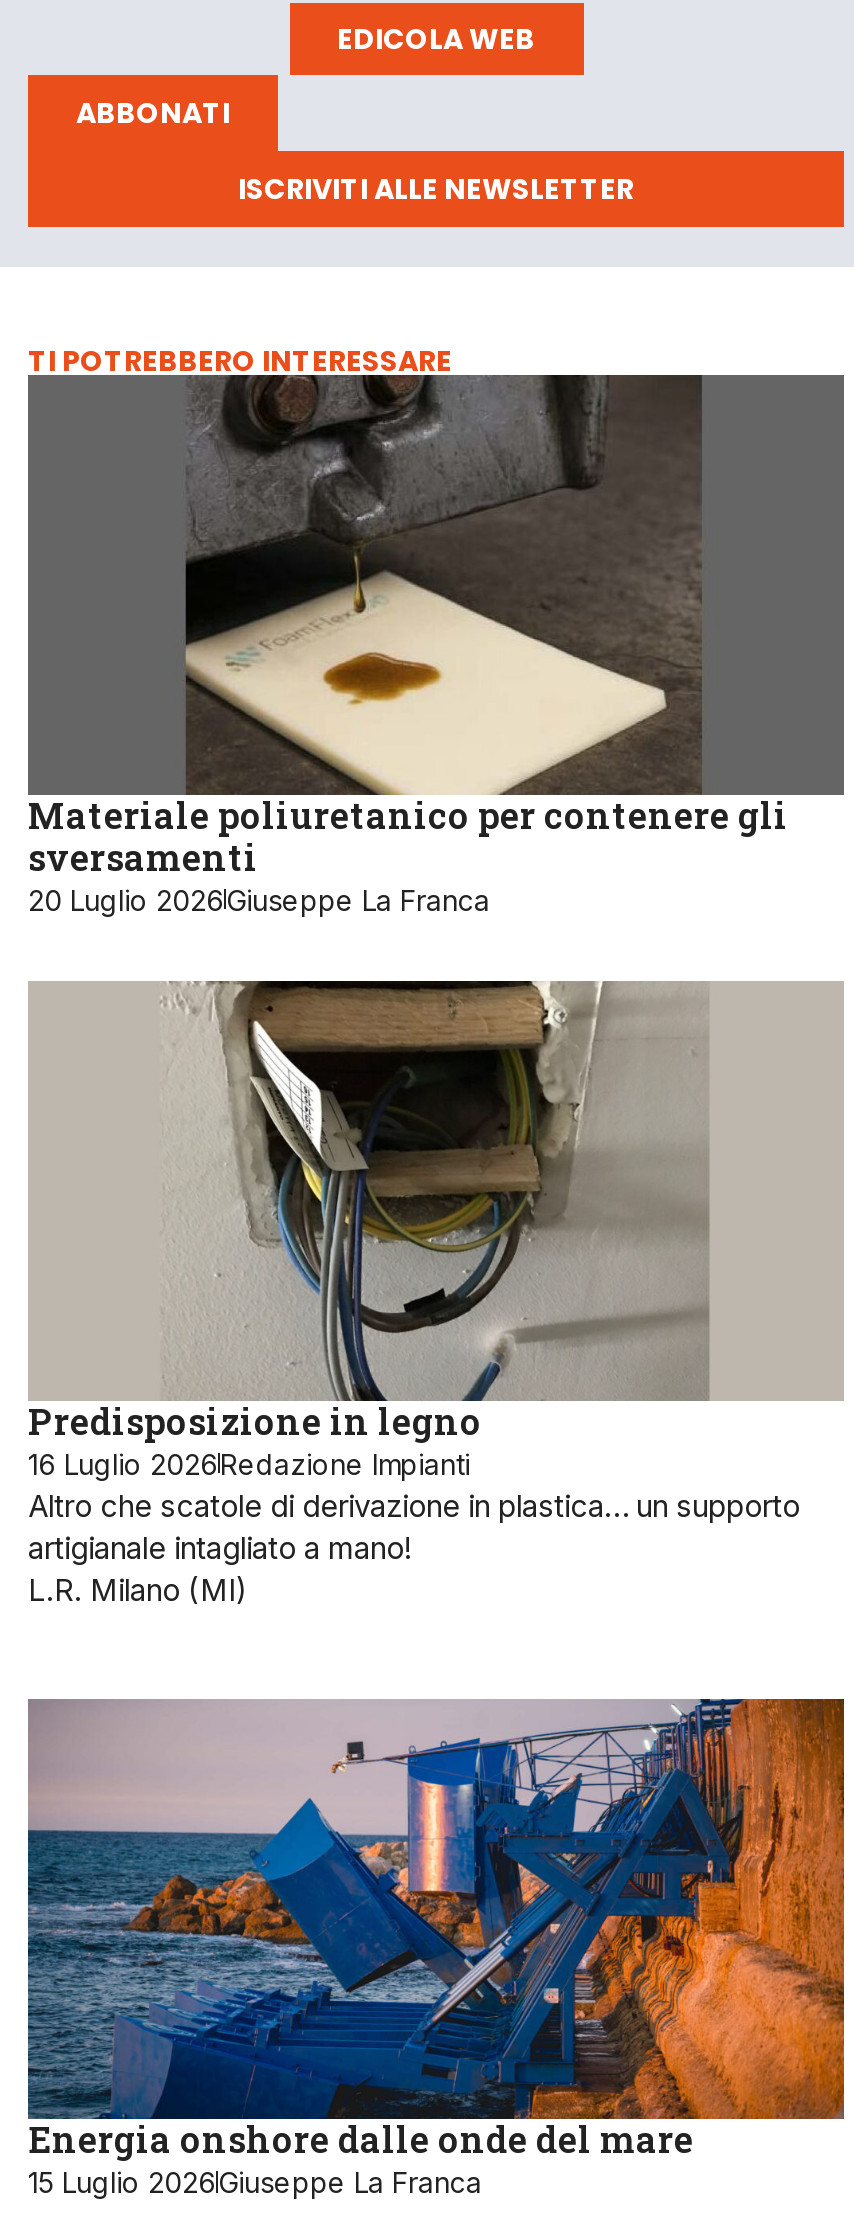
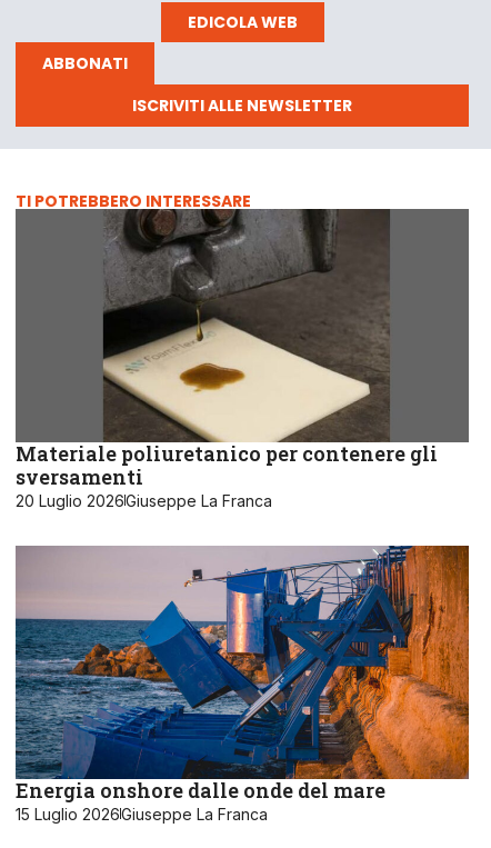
- [image]
- Predisposizione in legno
- 16 Luglio 2026Redazione Impianti
- Altro che scatole di derivazione in plastica… un supporto
- artigianale intagliato a mano!
- L.R. Milano (MI)
